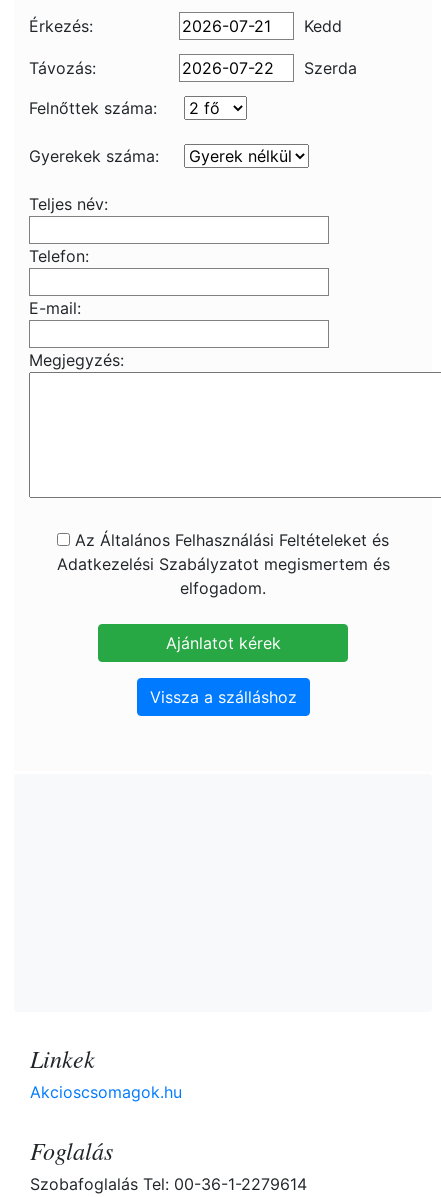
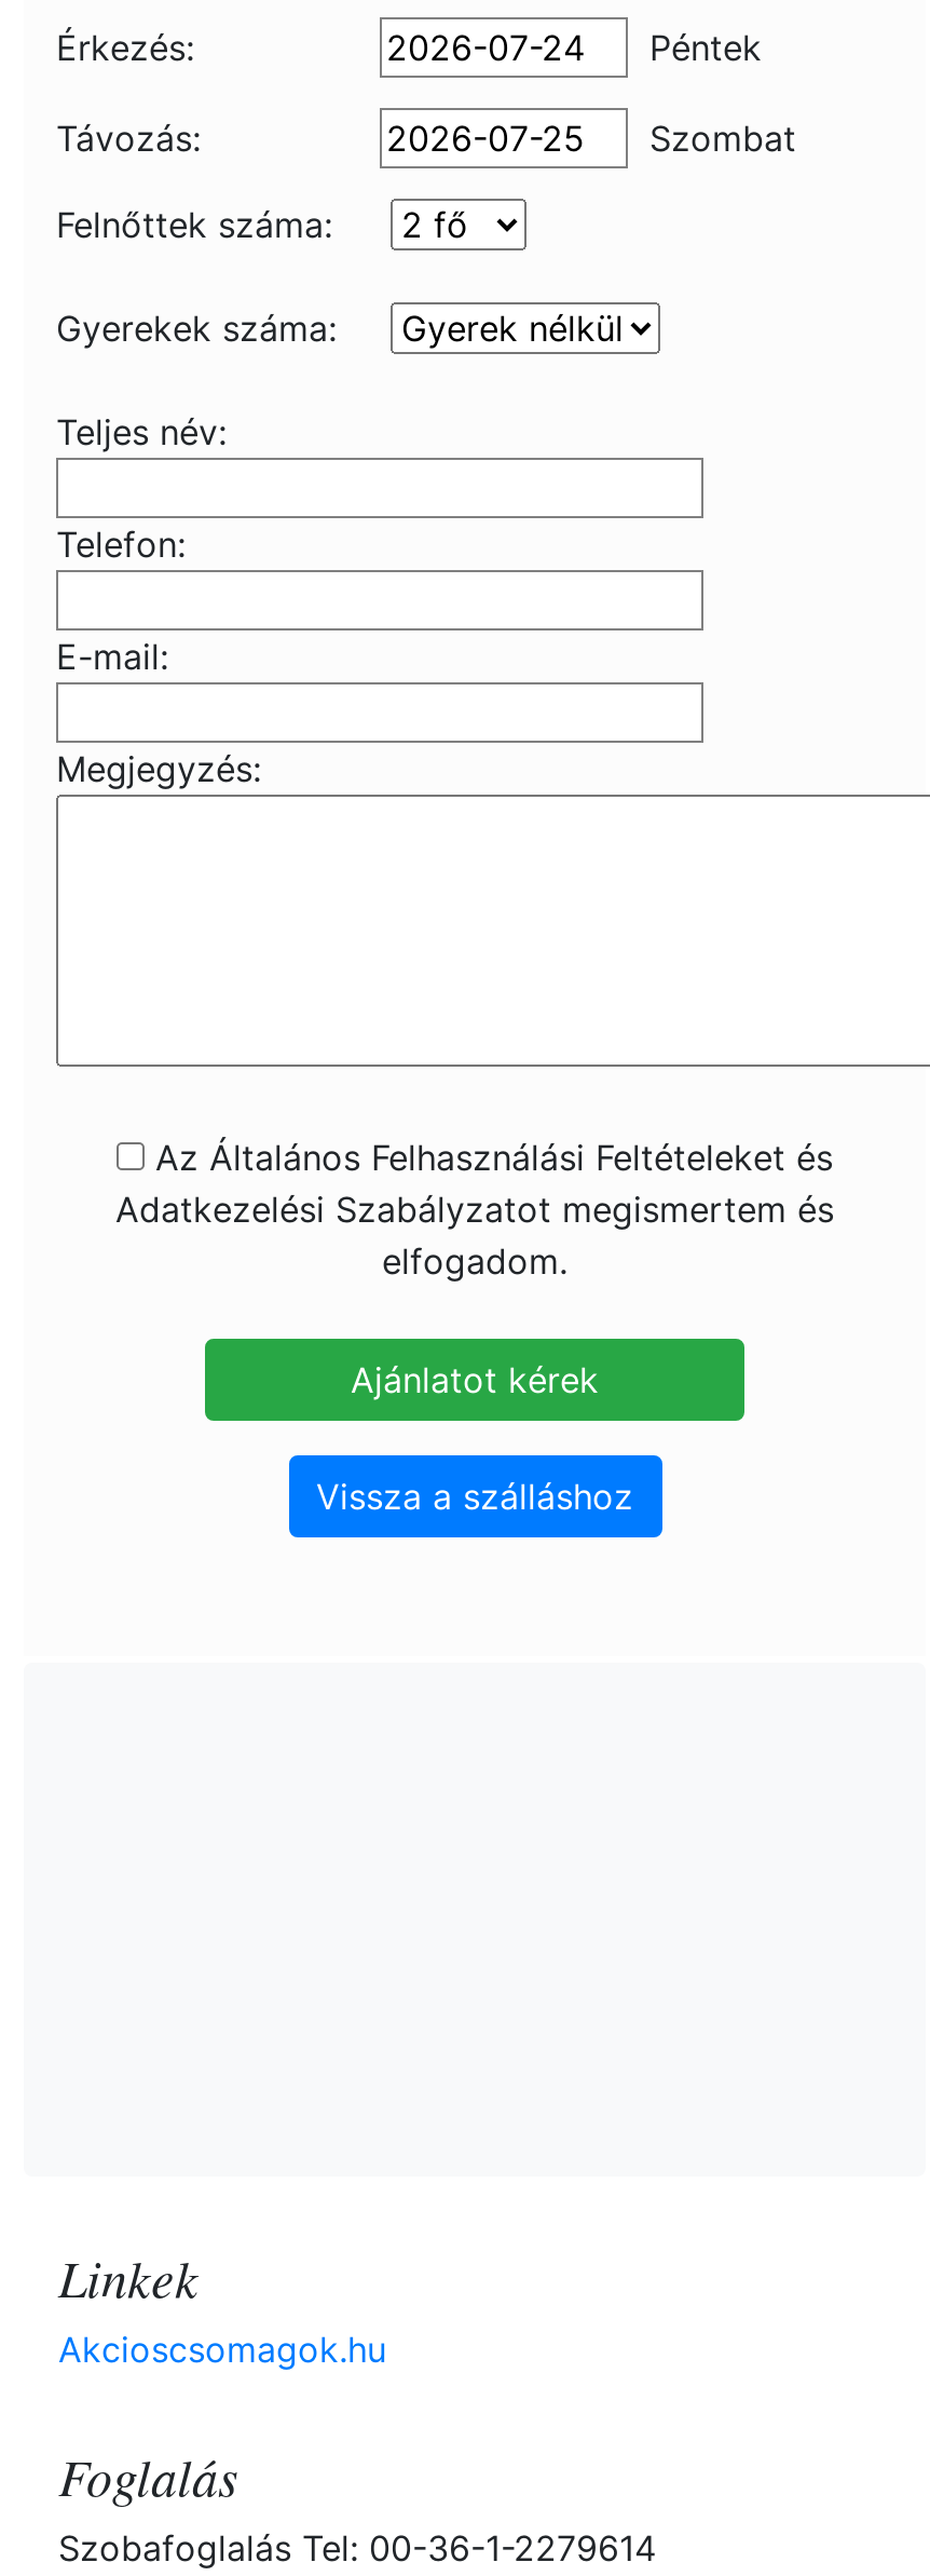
- Kedd
+ Péntek

- Szerda
+ Szombat
